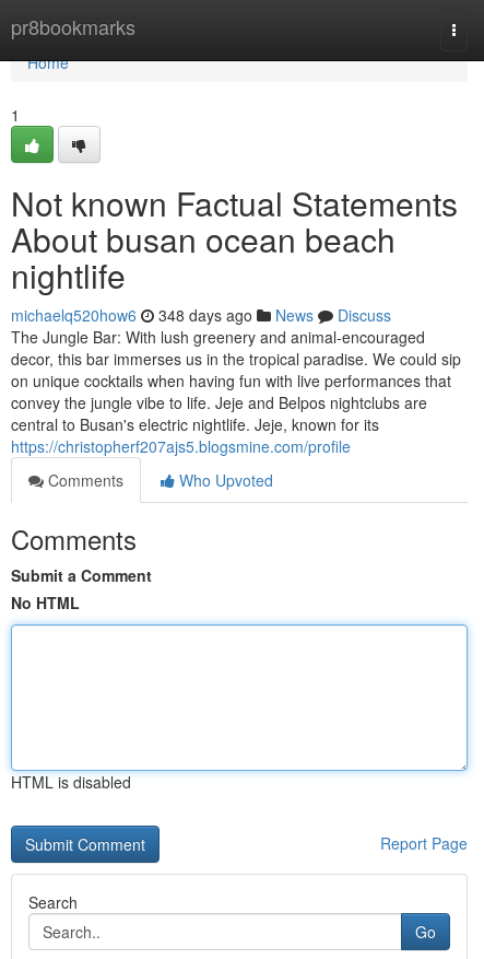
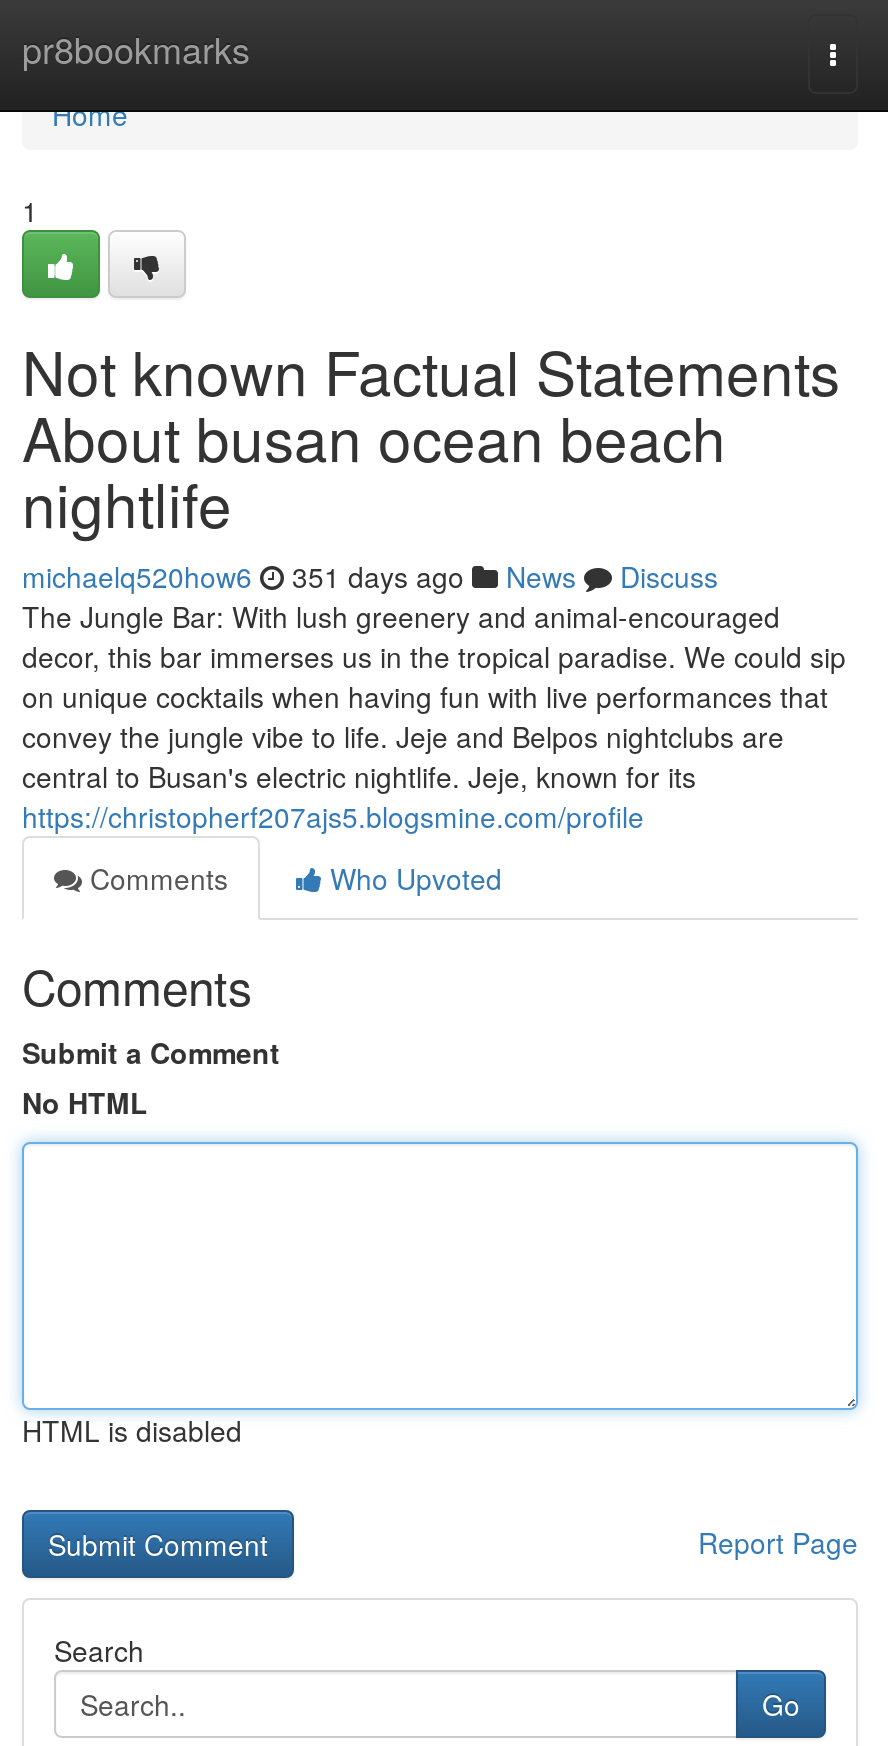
- michaelq520how6 348 days ago News Discuss
+ michaelq520how6 351 days ago News Discuss
